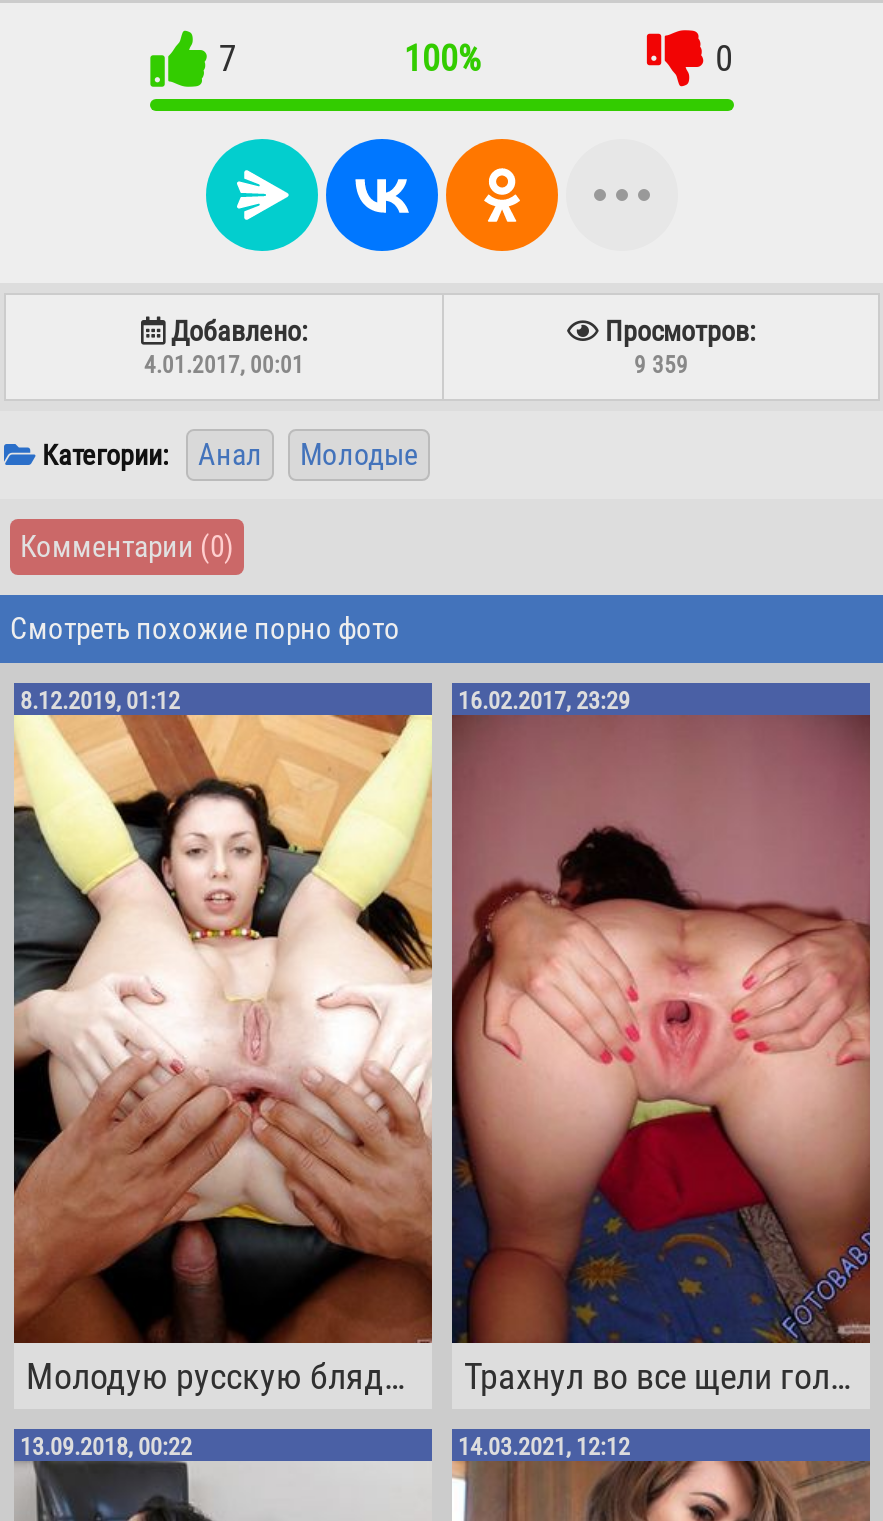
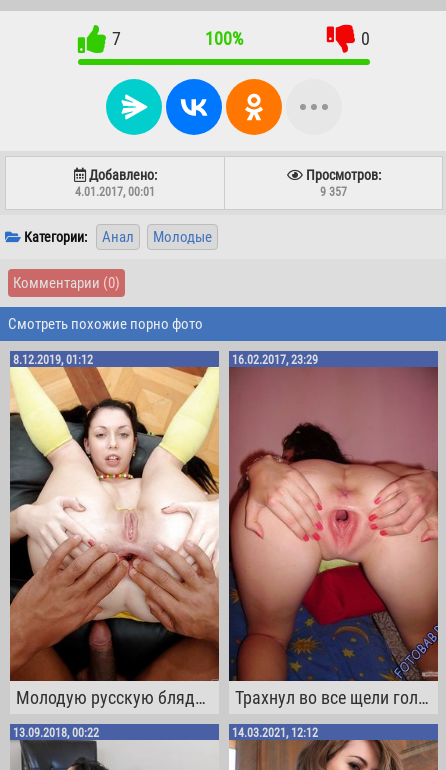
- 9 359
+ 9 357
